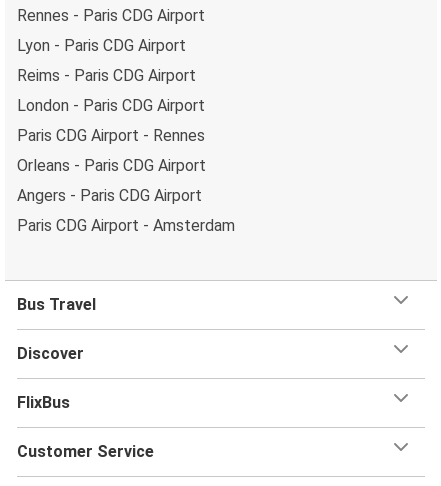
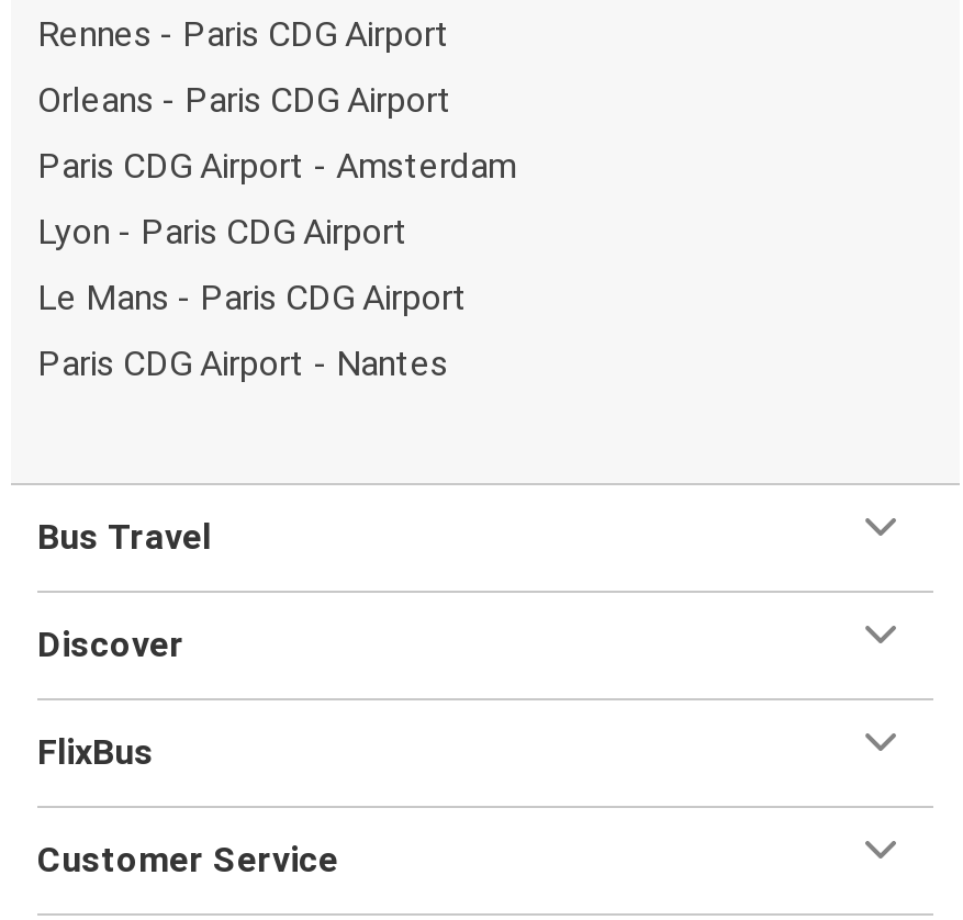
moved down: Lyon - Paris CDG Airport

- Reims - Paris CDG Airport
- London - Paris CDG Airport
- Paris CDG Airport - Rennes
- Angers - Paris CDG Airport
+ Le Mans - Paris CDG Airport
+ Paris CDG Airport - Nantes

moved up: Orleans - Paris CDG Airport

moved up: Paris CDG Airport - Amsterdam
